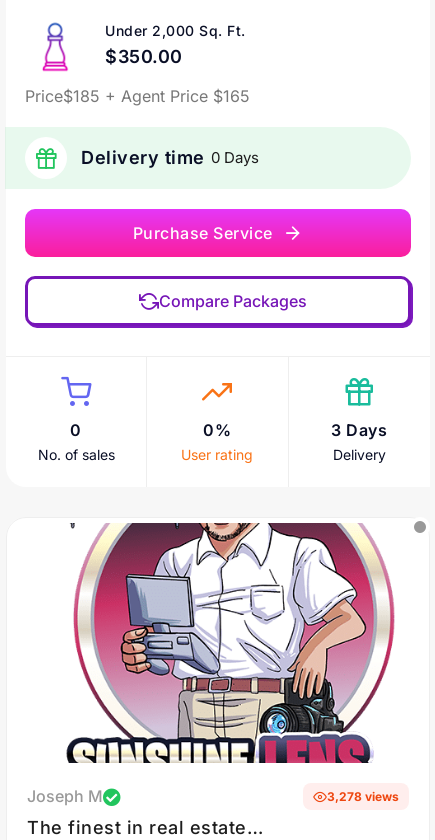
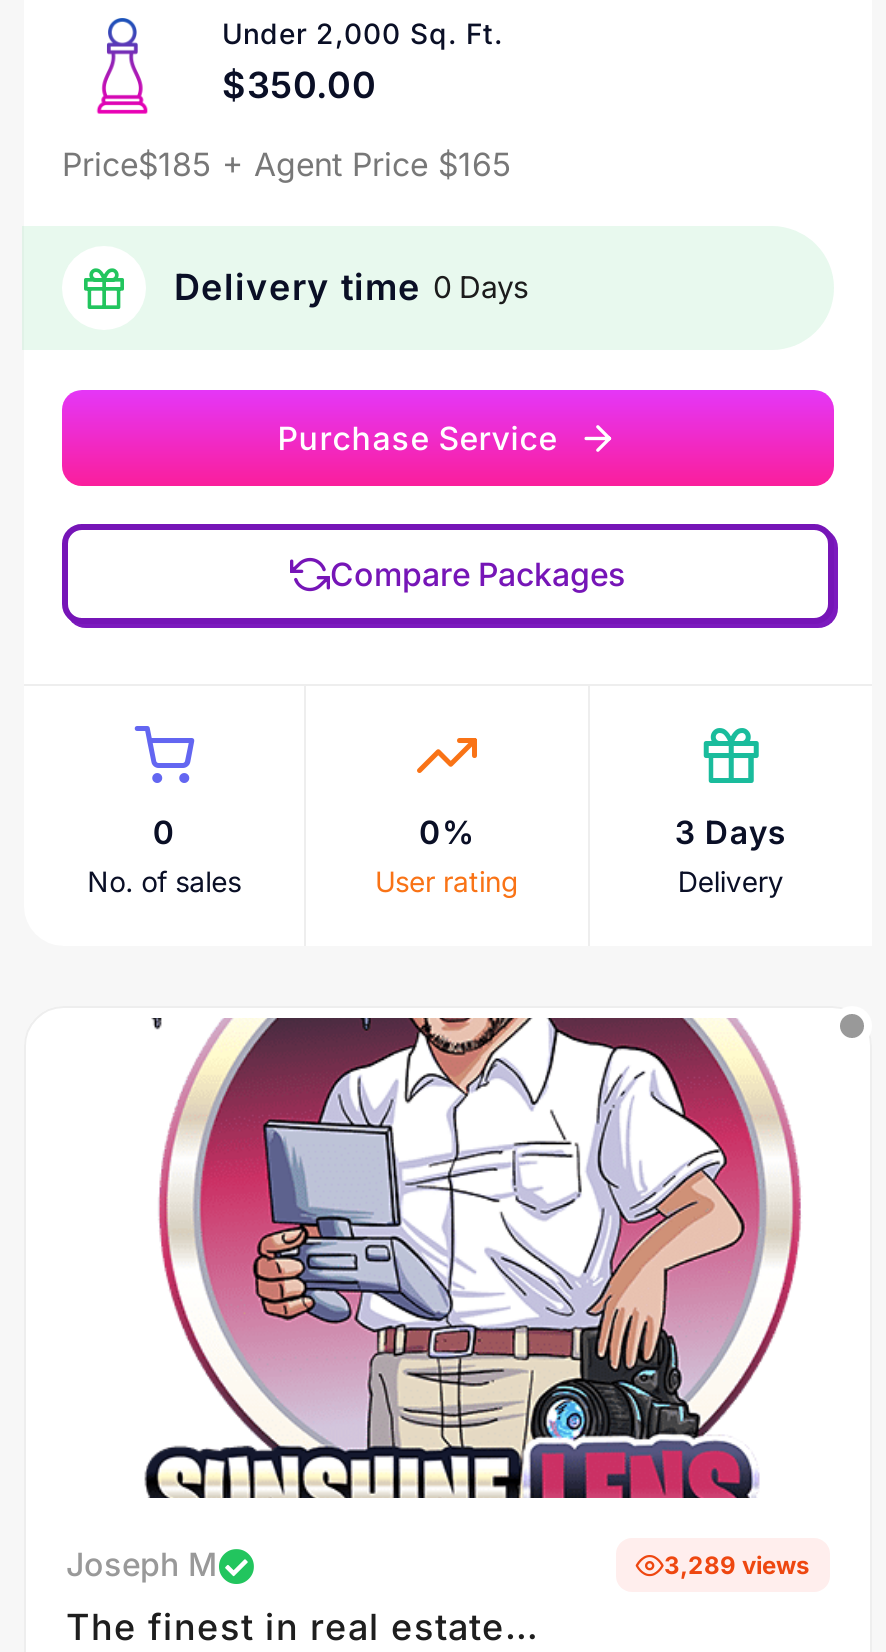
- 3,278 views
+ 3,289 views
